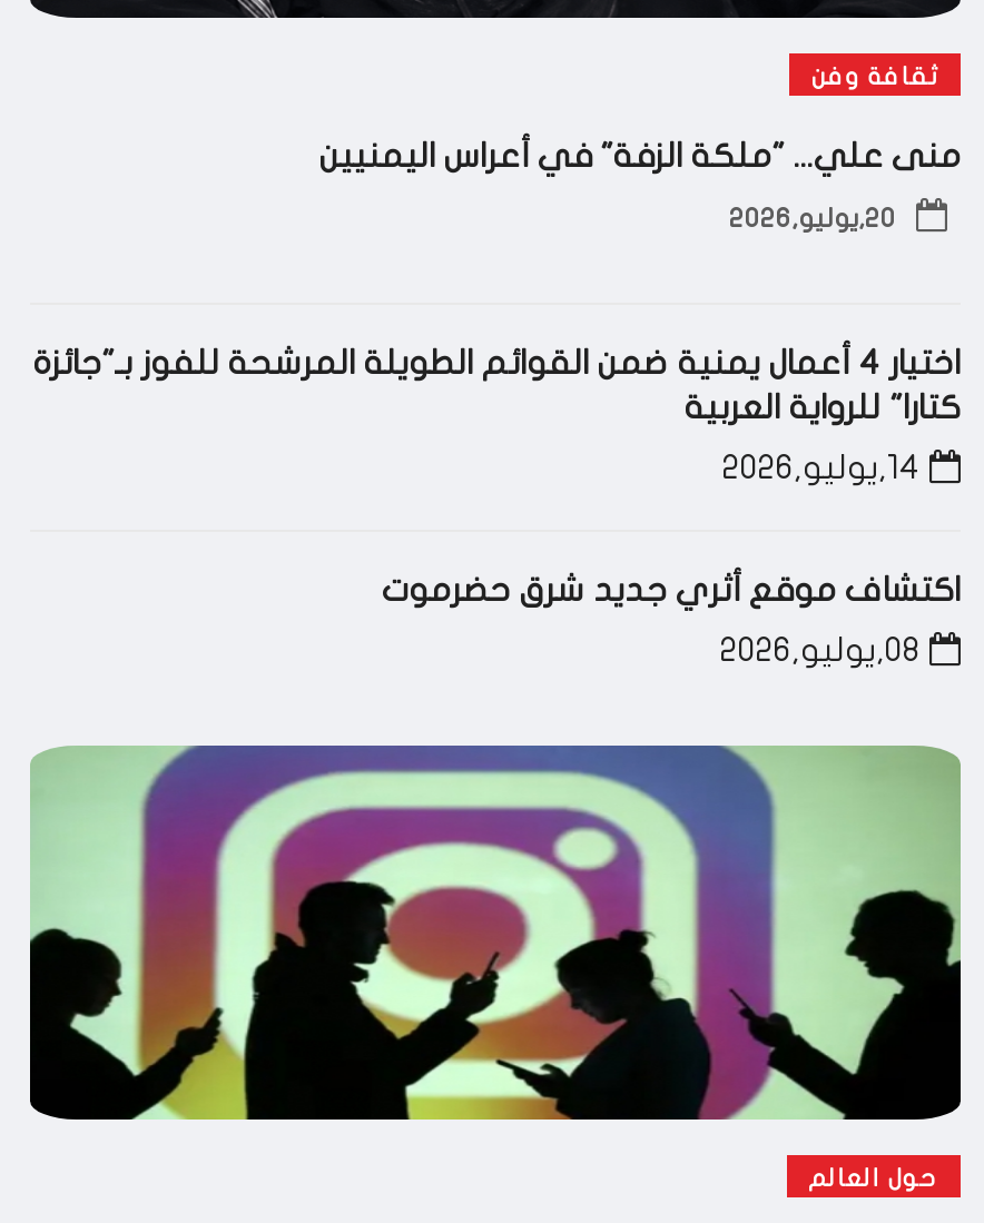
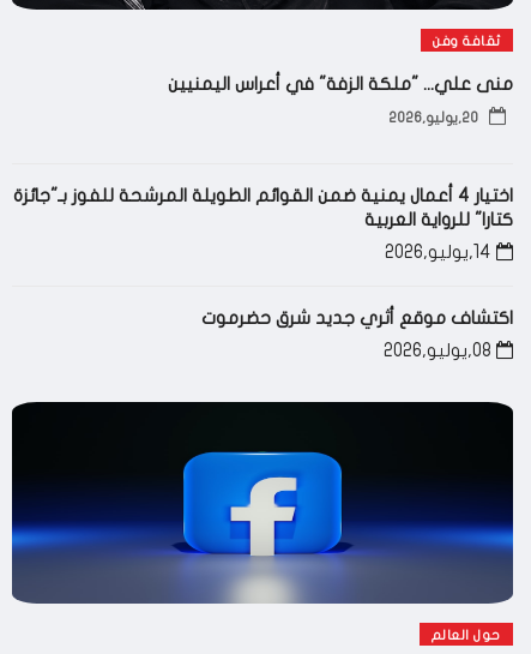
- [image]
+ [image]
